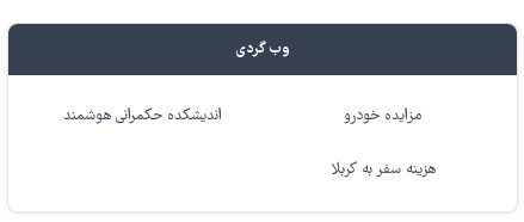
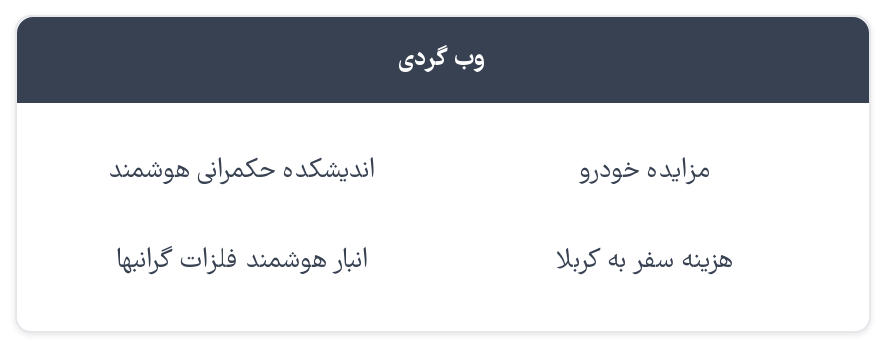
+ انبار هوشمند فلزات گرانبها
